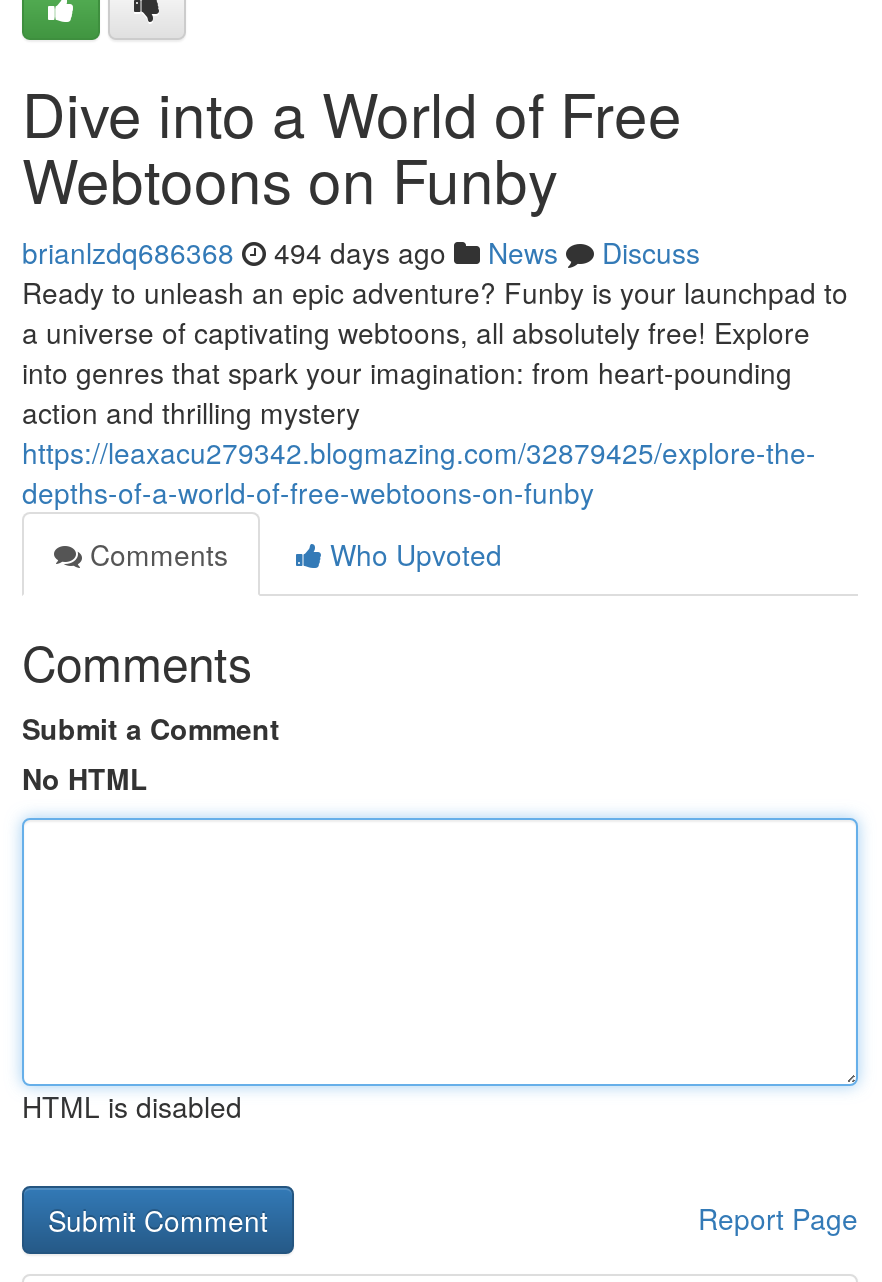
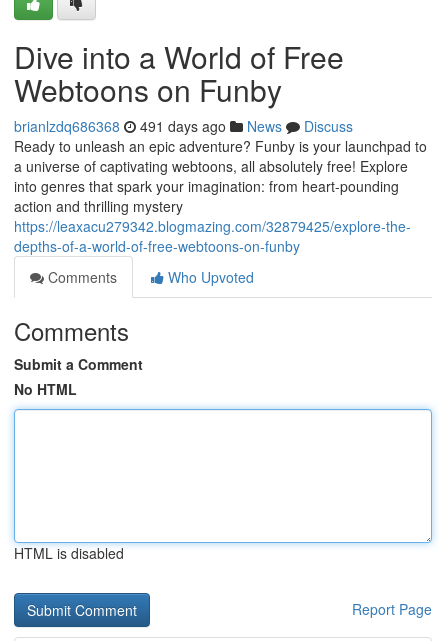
- brianlzdq686368 494 days ago News Discuss
+ brianlzdq686368 491 days ago News Discuss
